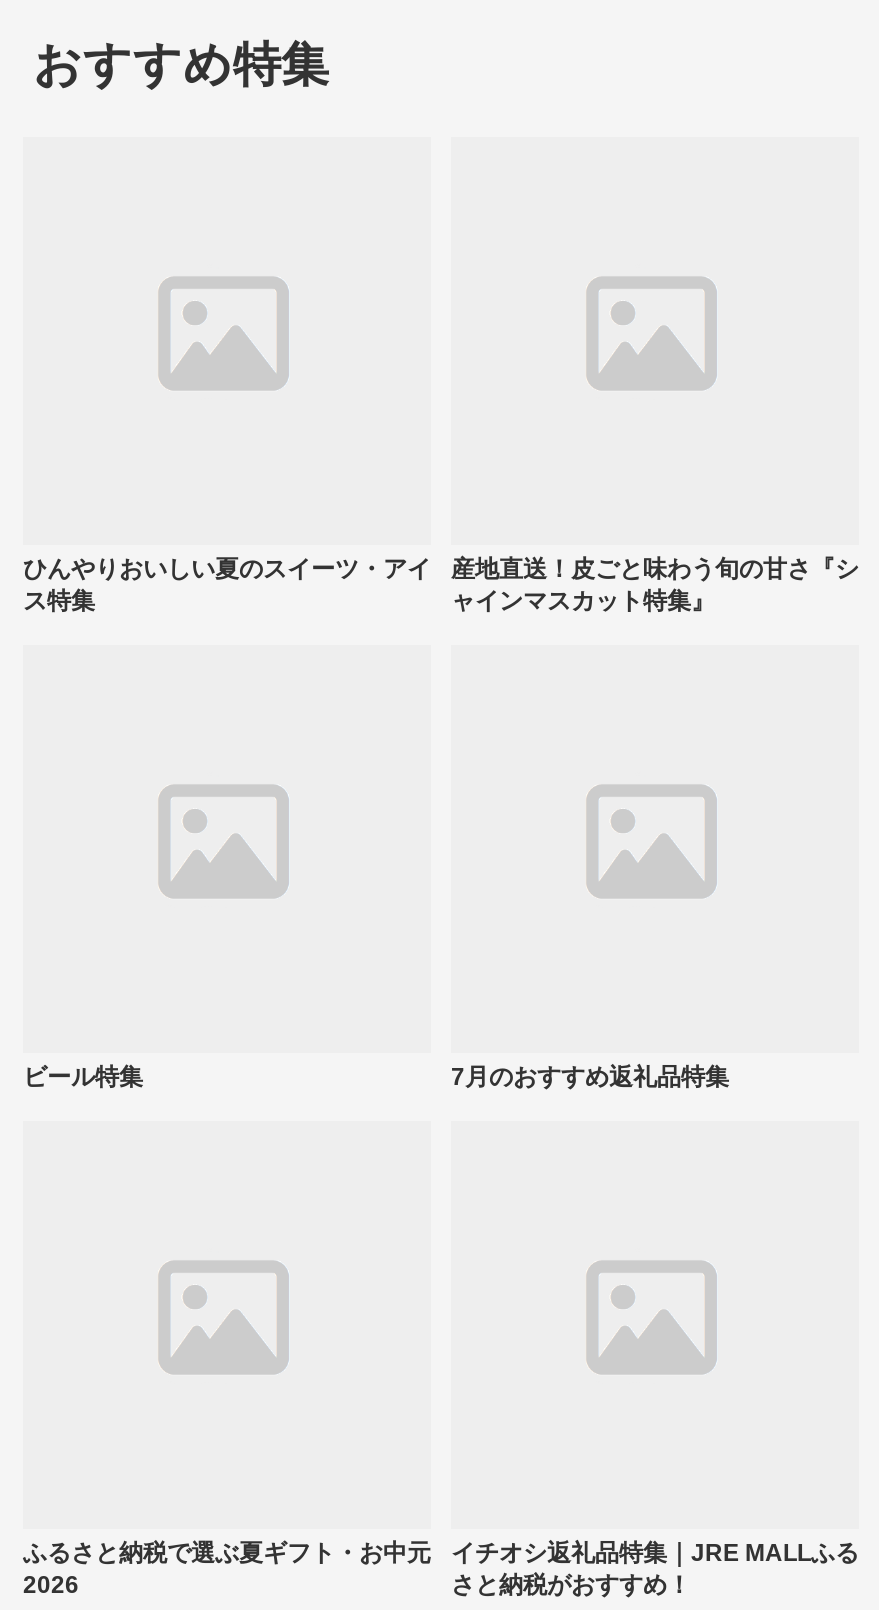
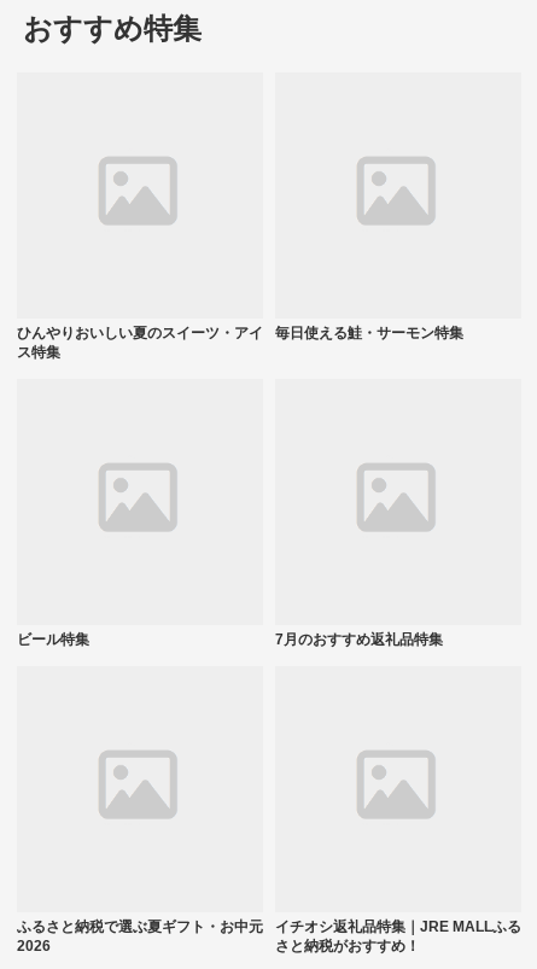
- 産地直送！皮ごと味わう旬の甘さ『シ
- ャインマスカット特集』
+ 毎日使える鮭・サーモン特集
